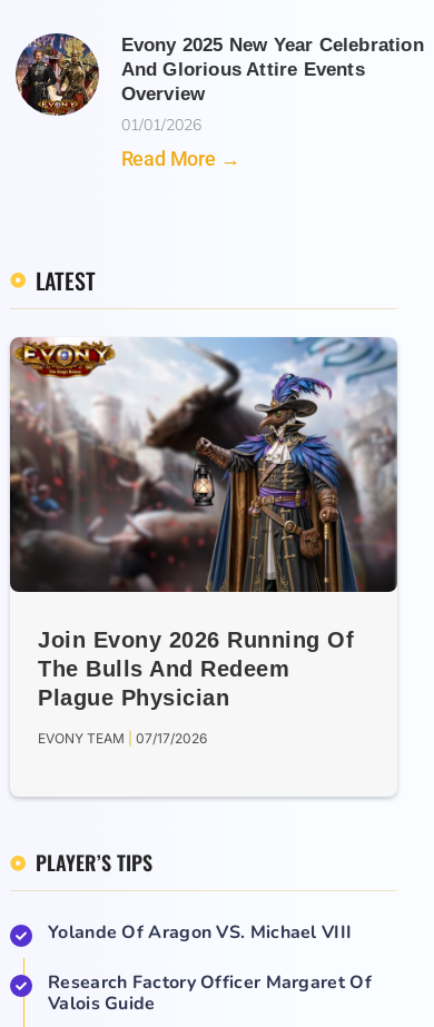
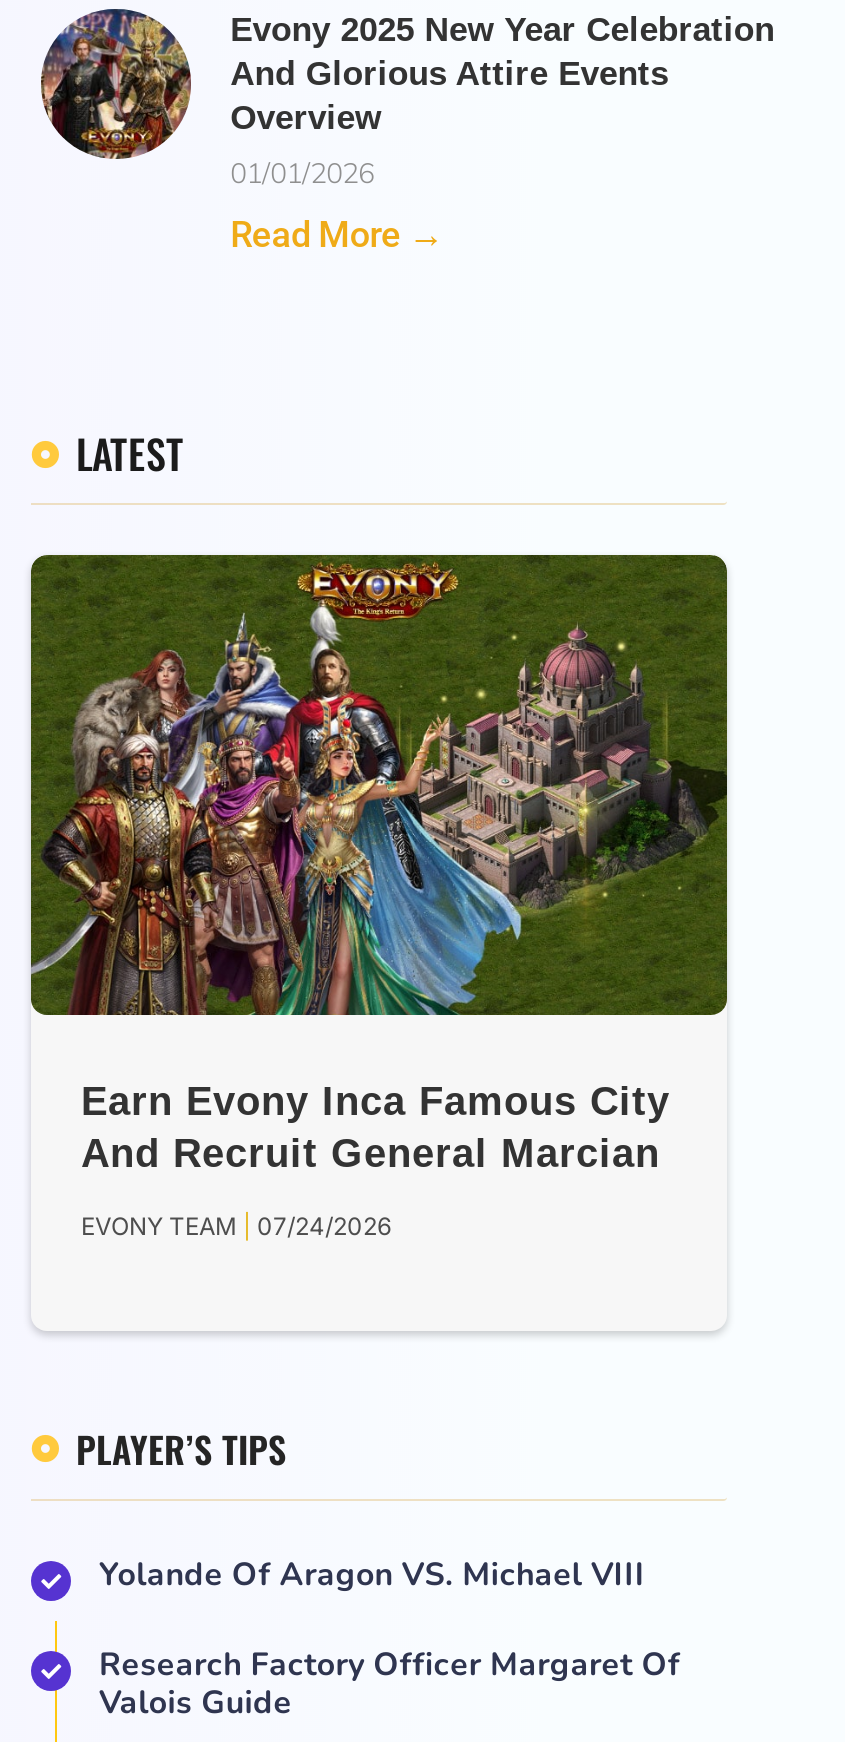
- [image]
- Join Evony 2026 Running Of
- The Bulls And Redeem
- Plague Physician
+ [image]
+ Earn Evony Inca Famous City
+ And Recruit General Marcian

- EVONY TEAM 07/17/2026
+ EVONY TEAM 07/24/2026
